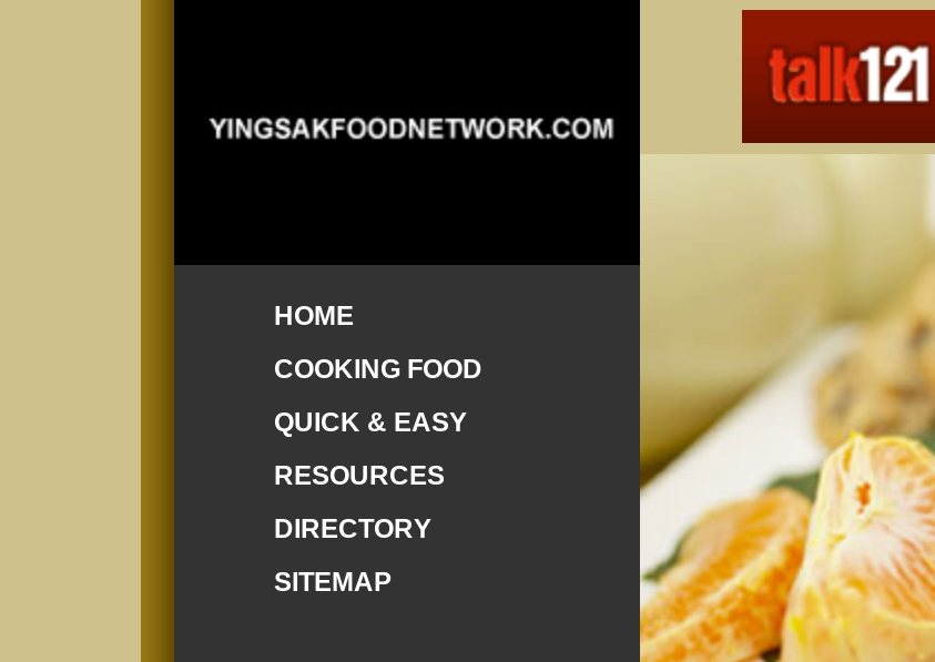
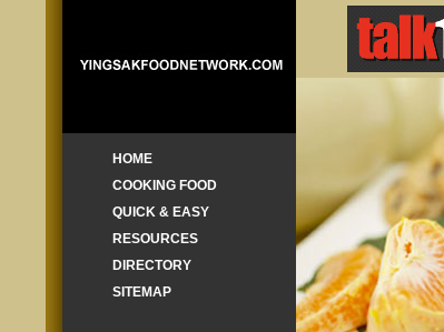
- [image]
+ [image]
